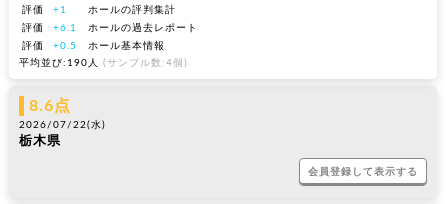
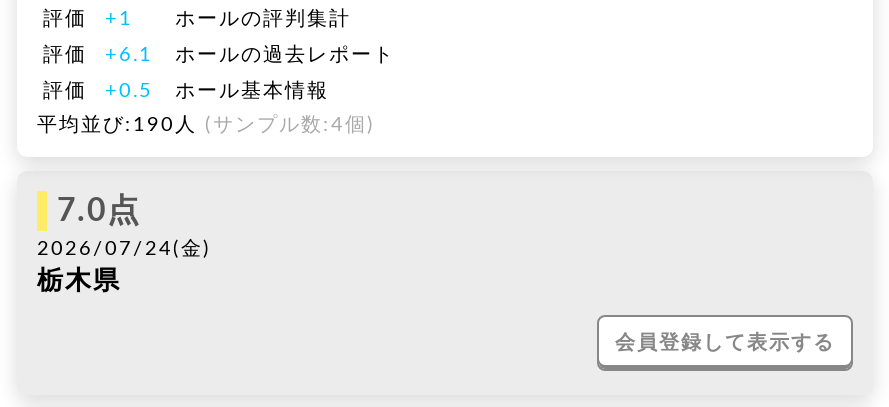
- 8.6点
- 2026/07/22(水)
+ 7.0点
+ 2026/07/24(金)
